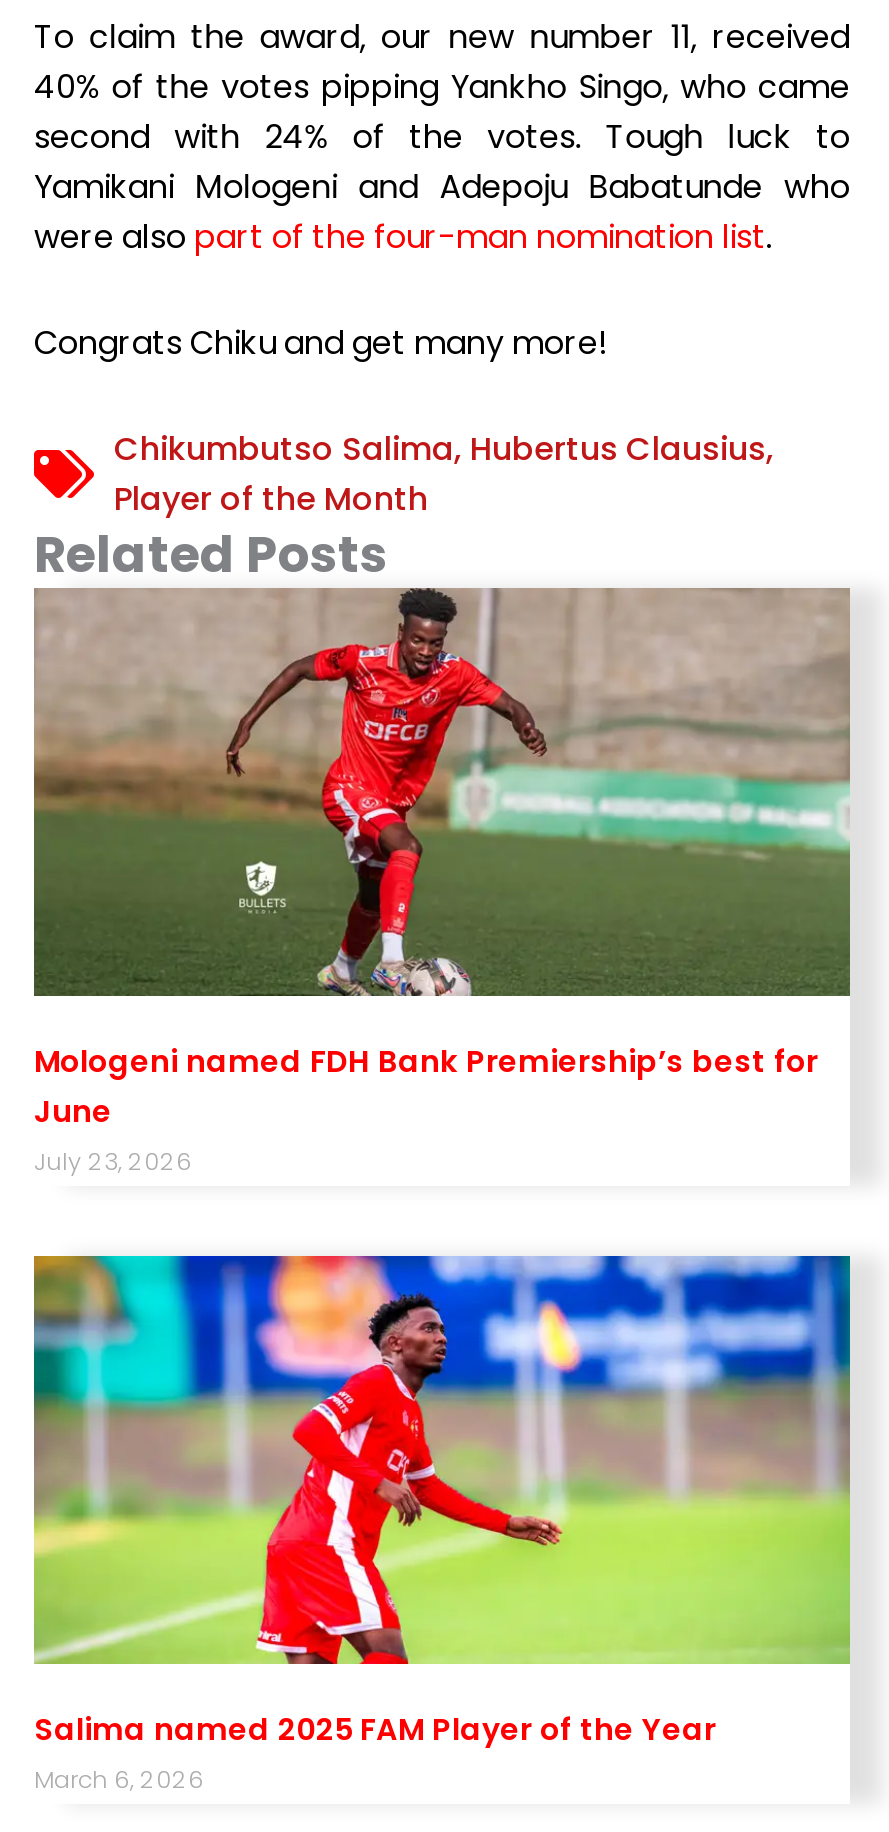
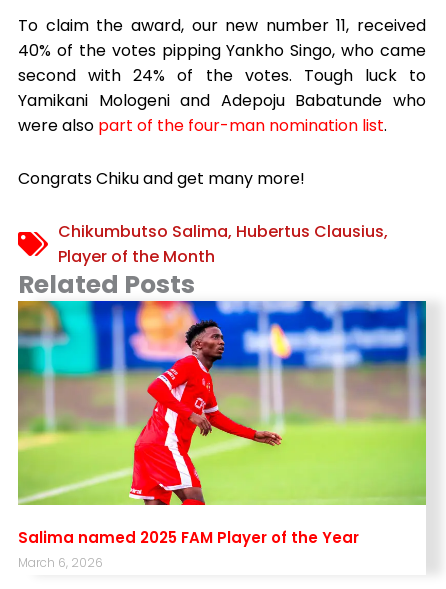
- [image]
- Mologeni named FDH Bank Premiership’s best for
- June
- July 23, 2026
